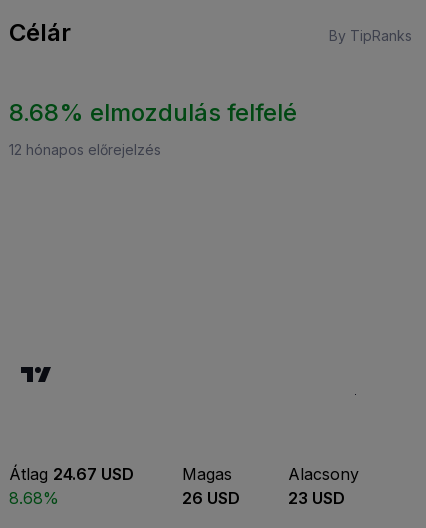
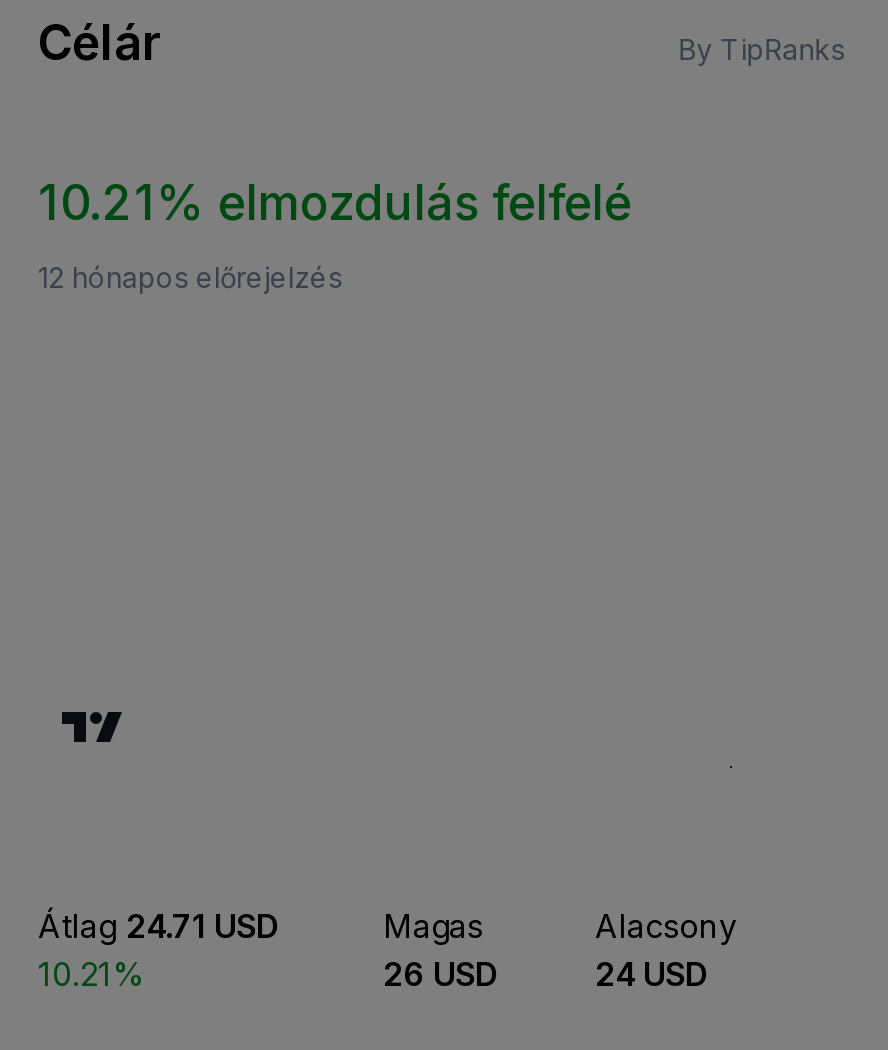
- 8.68% elmozdulás felfelé
+ 10.21% elmozdulás felfelé

- Átlag 24.67 USD
+ Átlag 24.71 USD

- 8.68%
+ 10.21%

- 23 USD
+ 24 USD
